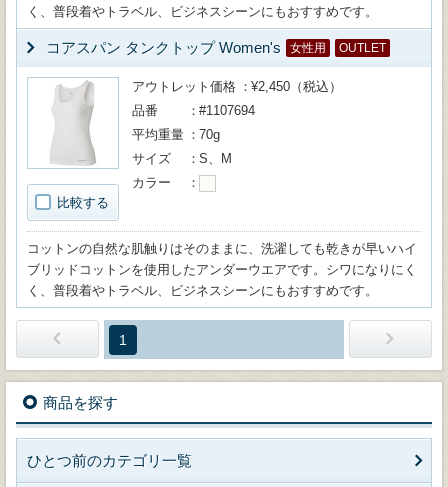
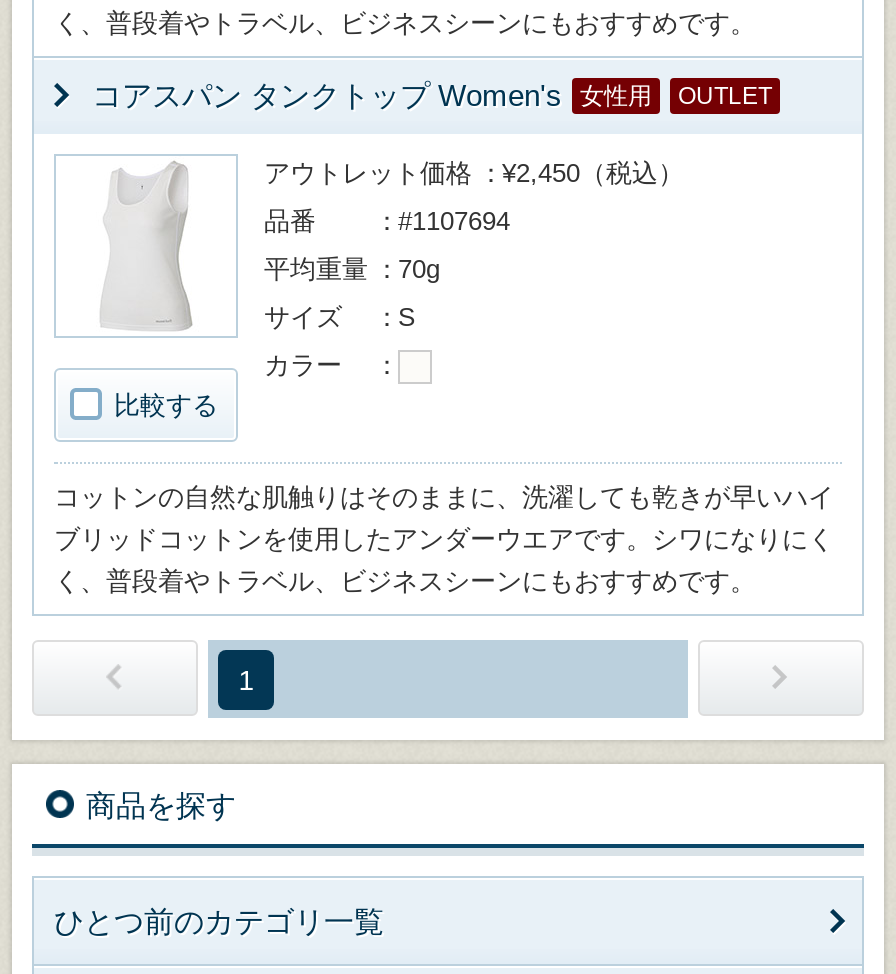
- S、M
+ S
